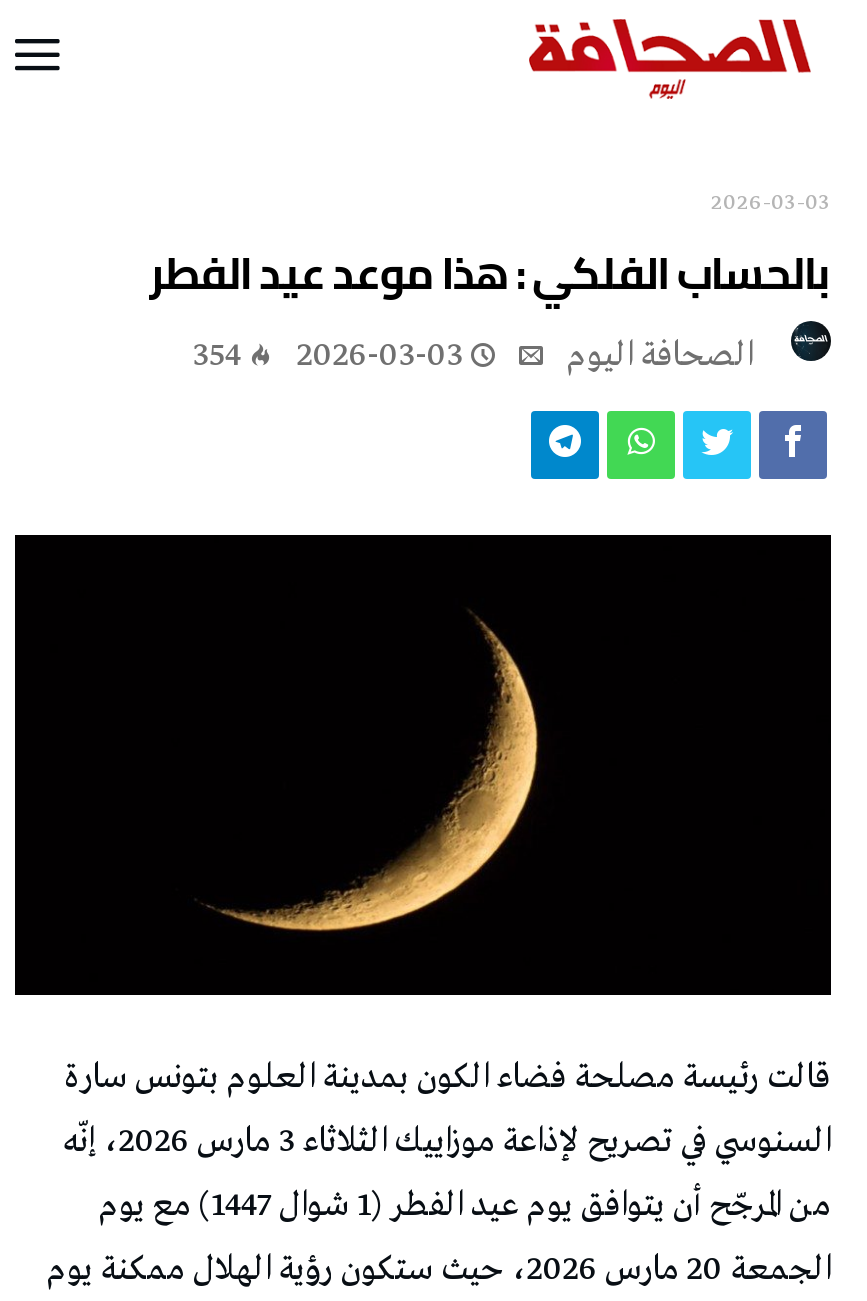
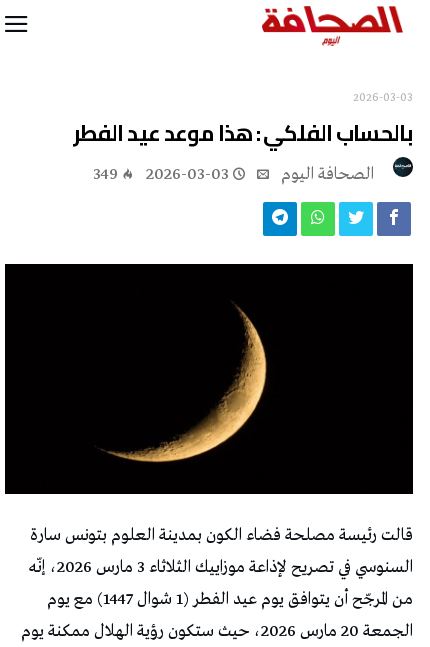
- 354 2026-03-03
+ 349 2026-03-03
